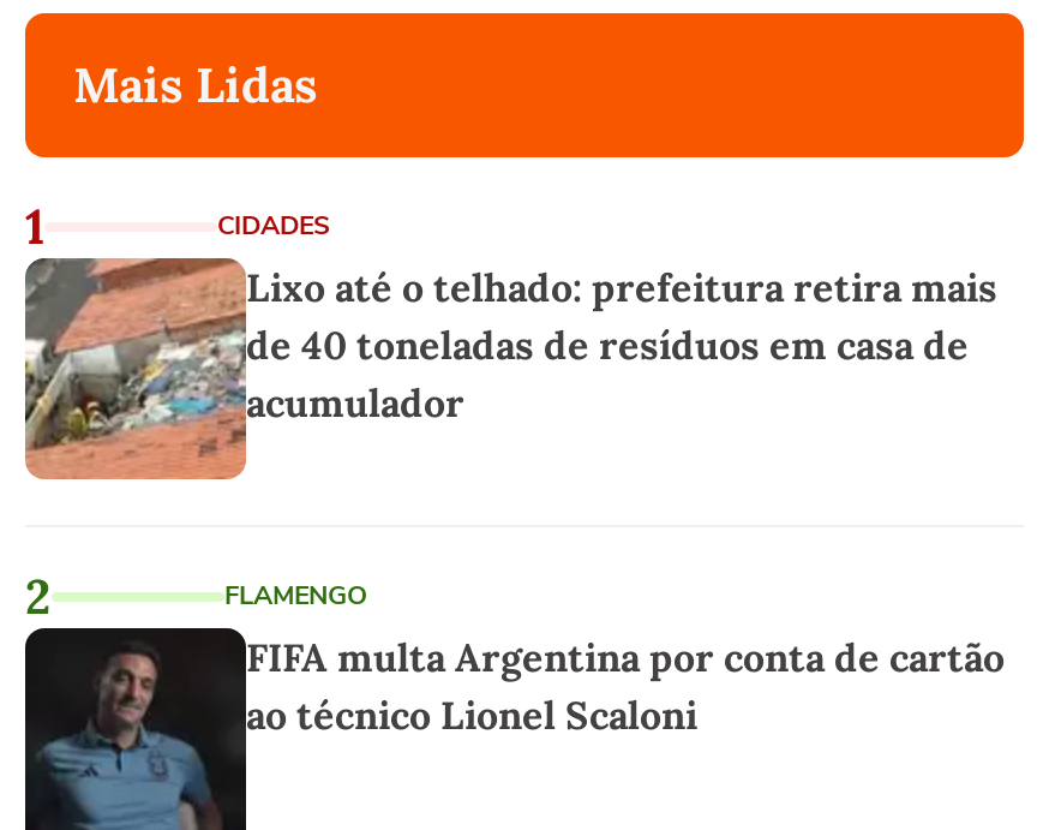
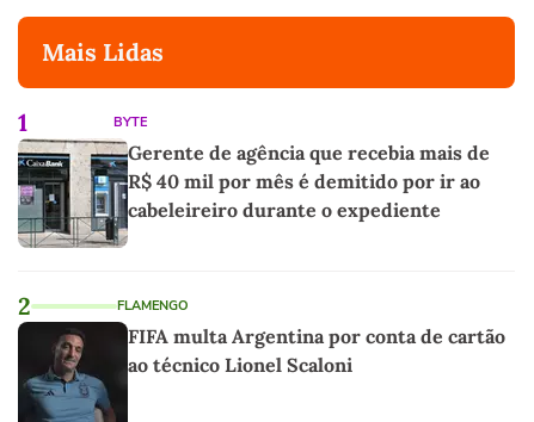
- [image]
- CIDADES
- Lixo até o telhado: prefeitura retira mais
- de 40 toneladas de resíduos em casa de
- acumulador
+ [image]
+ BYTE
+ Gerente de agência que recebia mais de
+ R$ 40 mil por mês é demitido por ir ao
+ cabeleireiro durante o expediente
